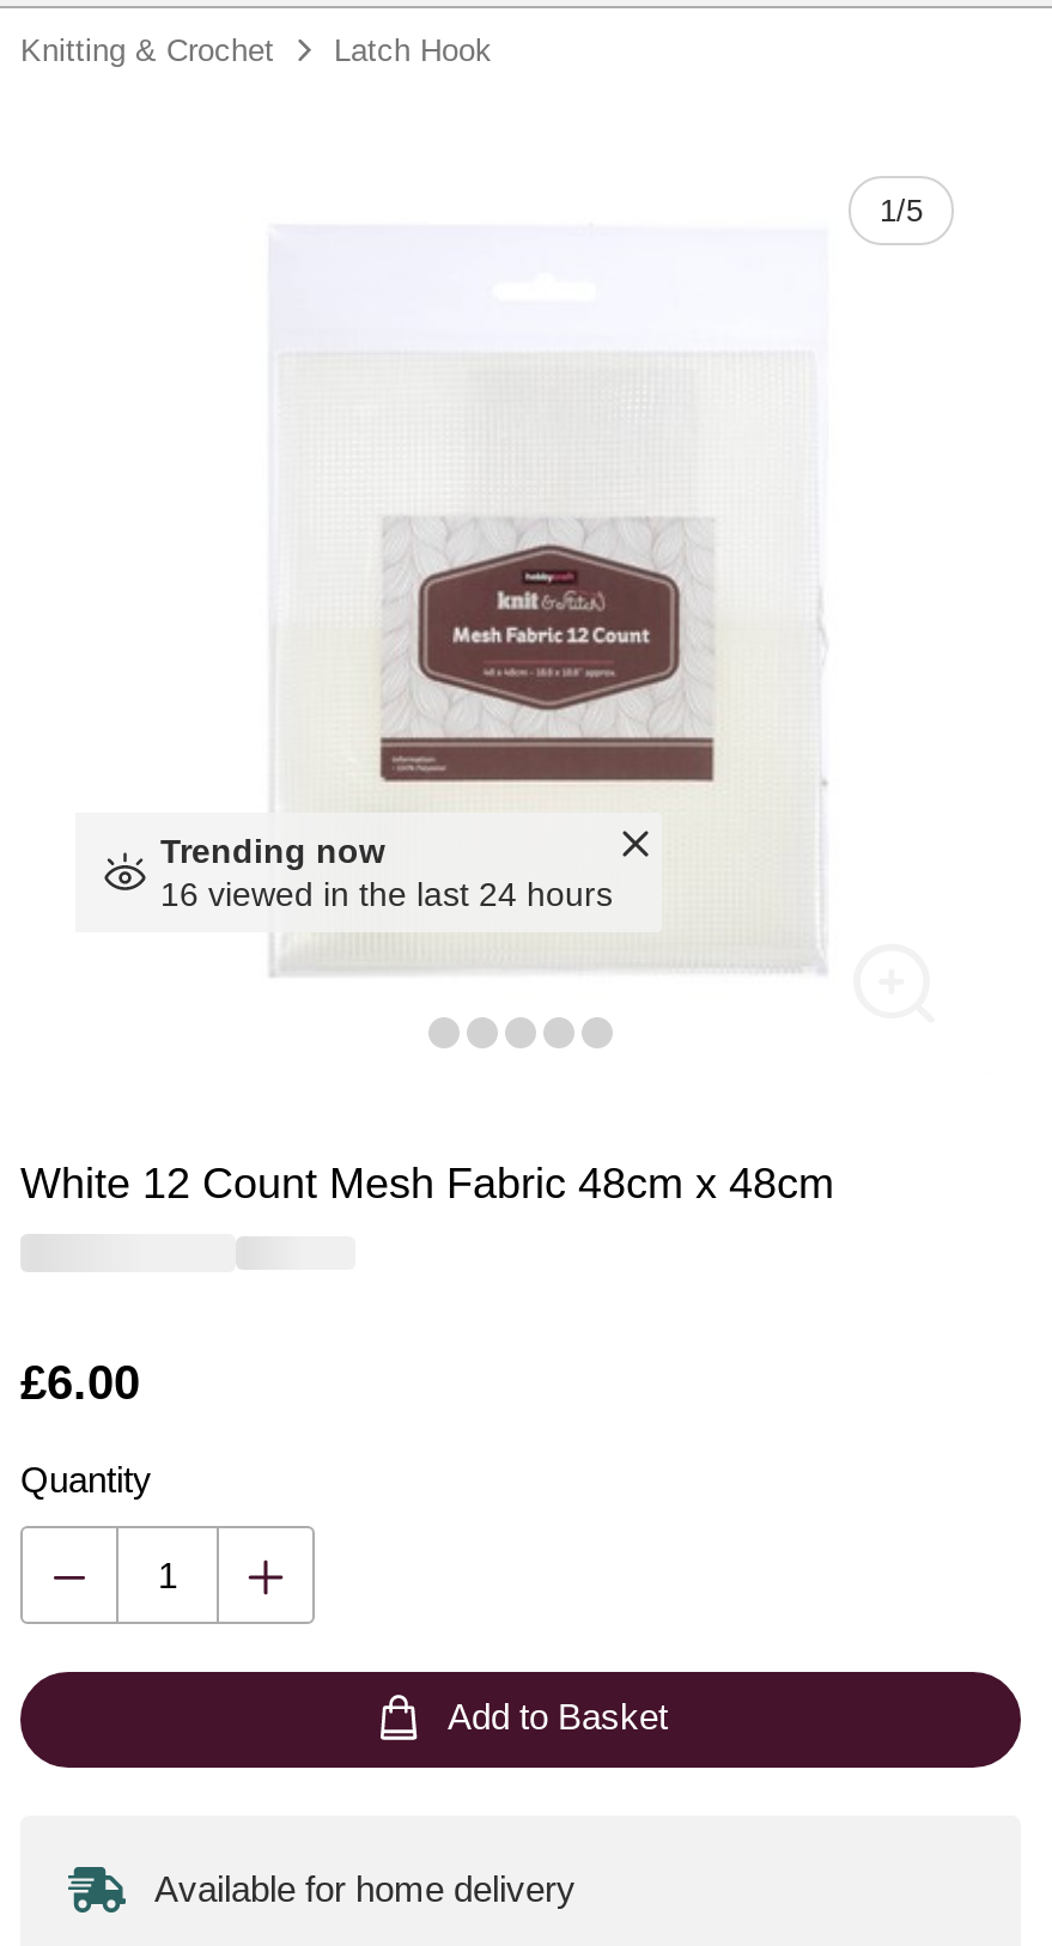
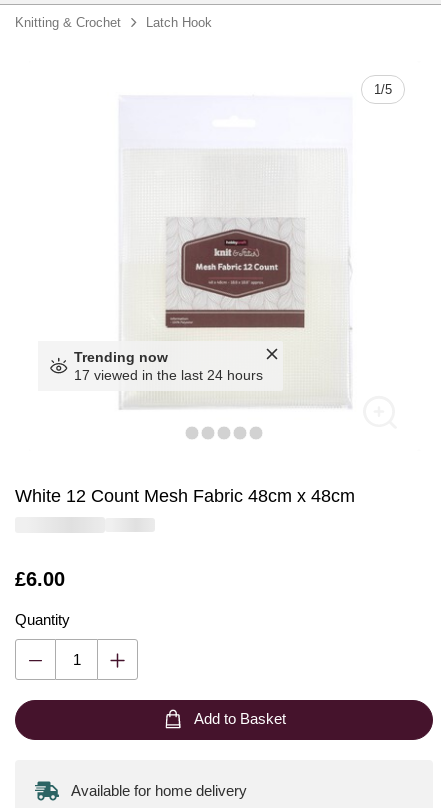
- 16 viewed in the last 24 hours
+ 17 viewed in the last 24 hours
